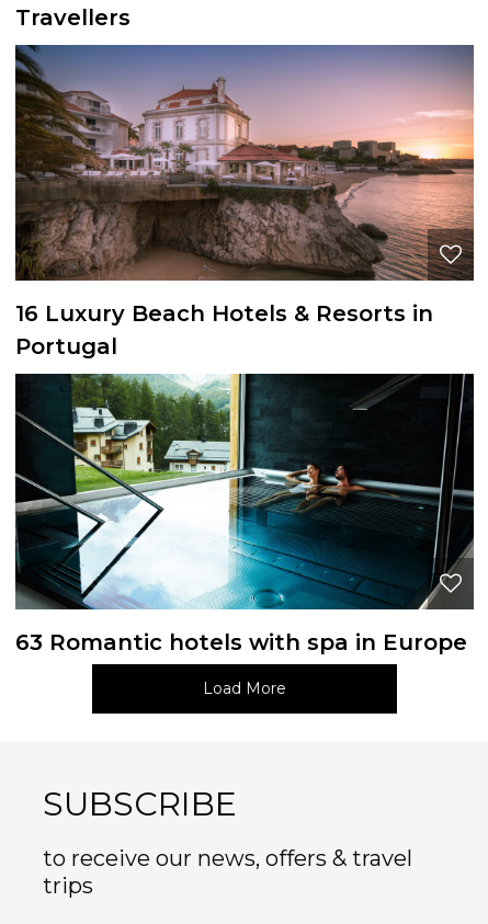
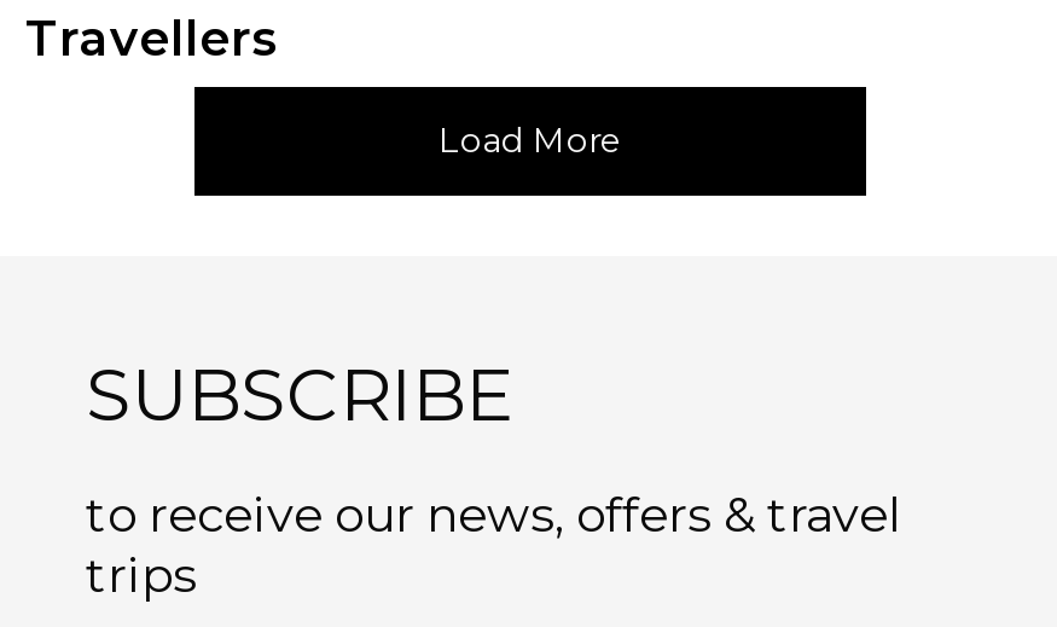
- [image]
- 16 Luxury Beach Hotels & Resorts in
- Portugal

- [image]
- 63 Romantic hotels with spa in Europe
